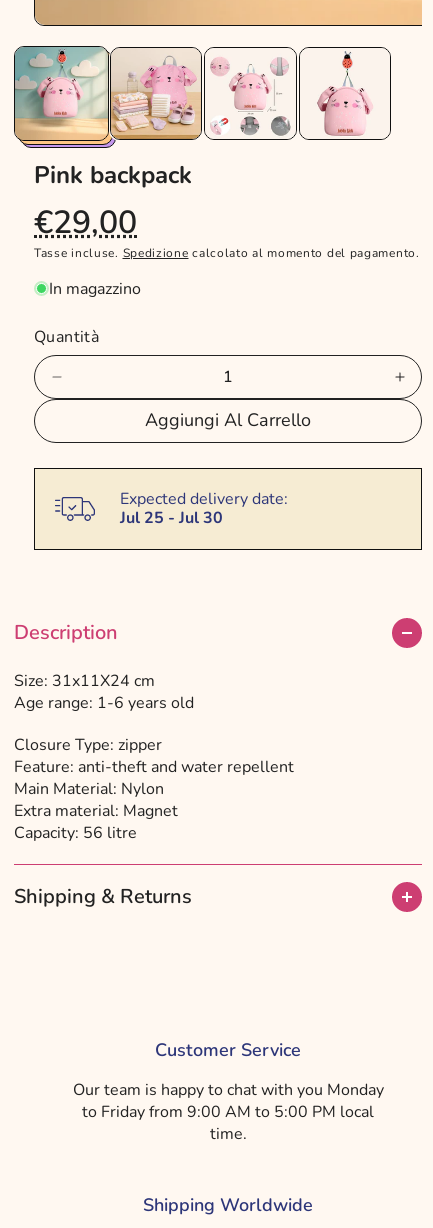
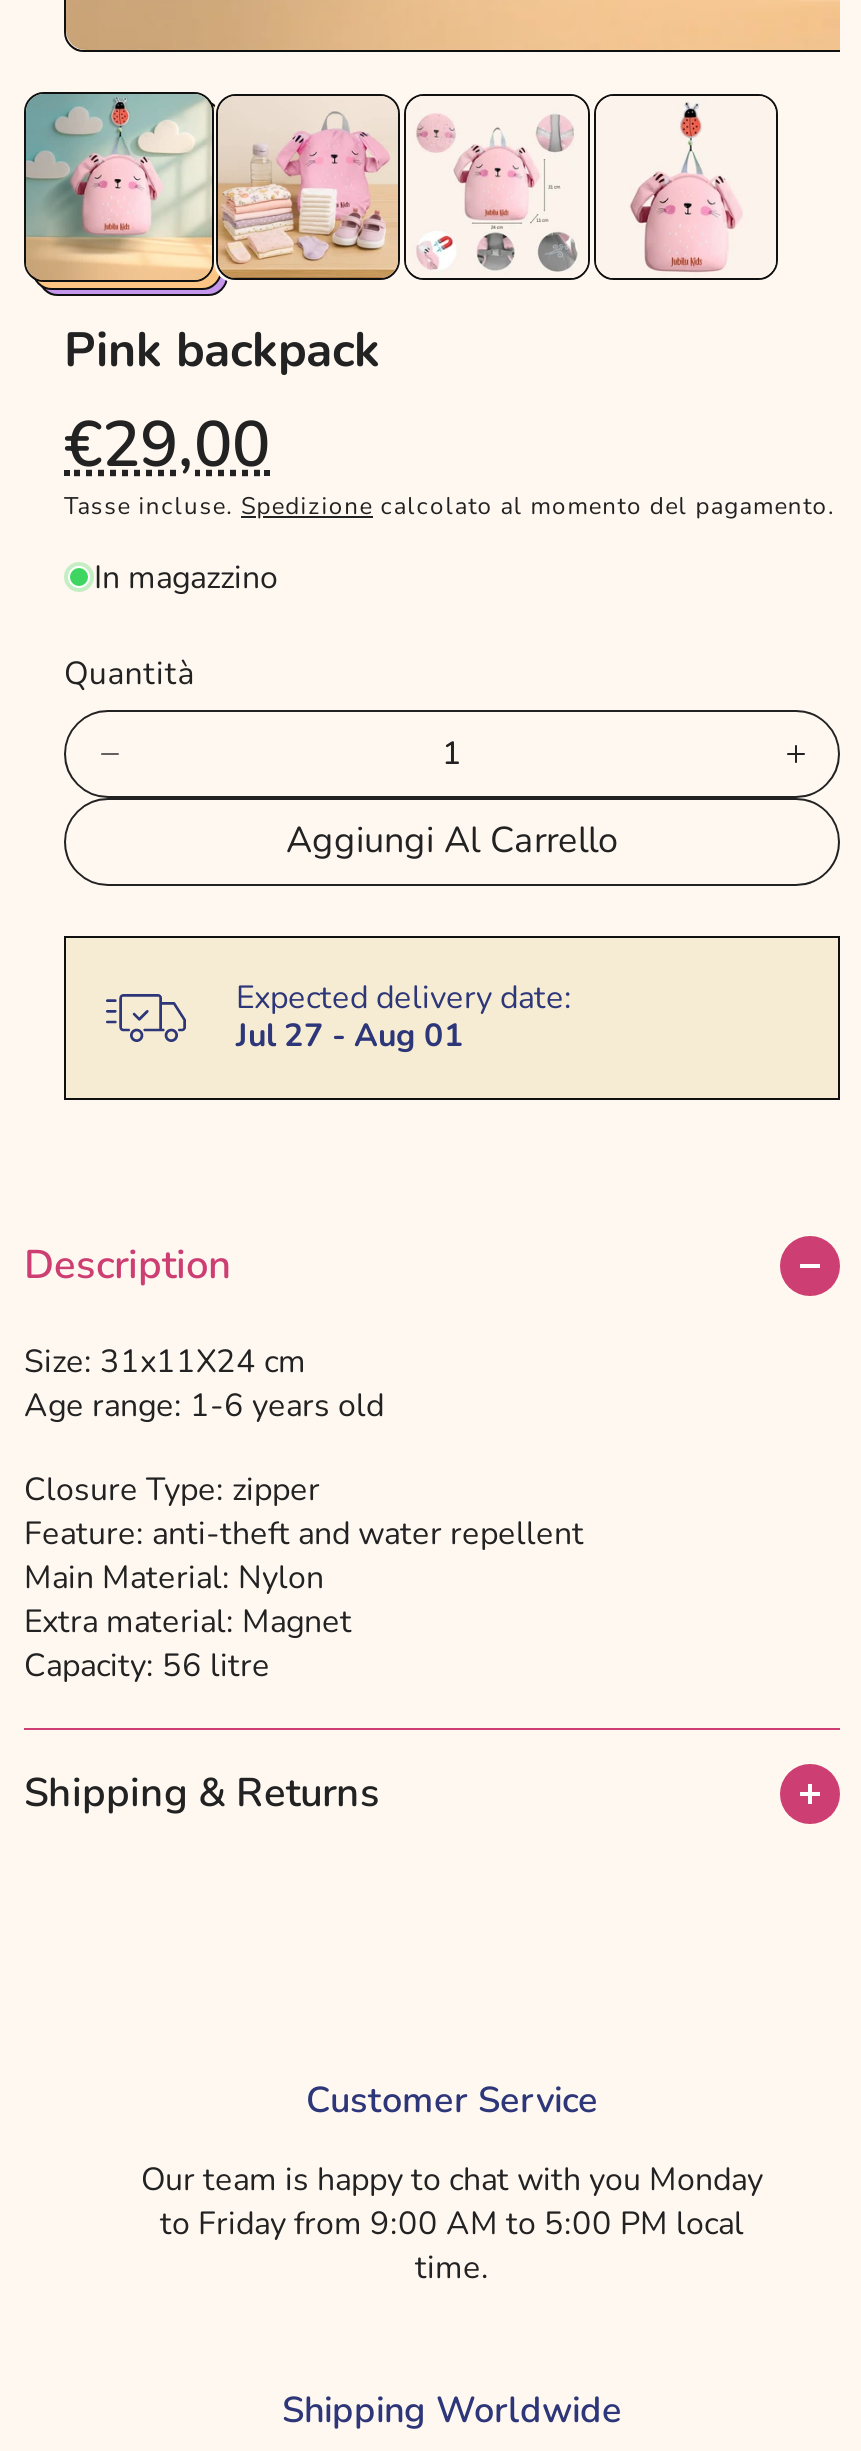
- Jul 25 - Jul 30
+ Jul 27 - Aug 01
